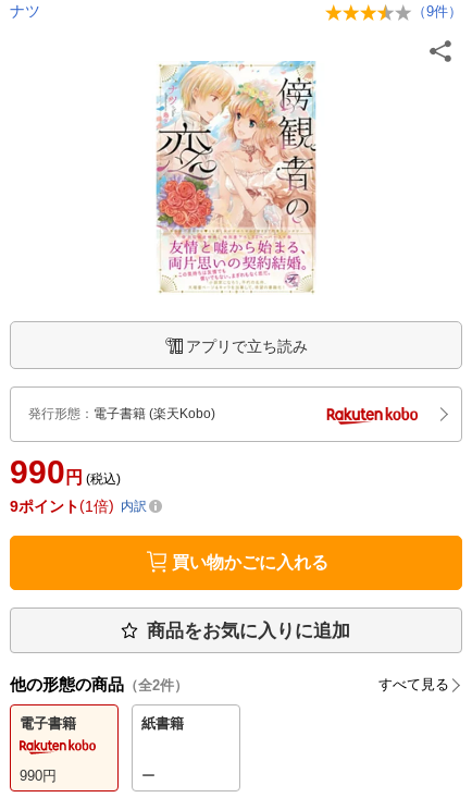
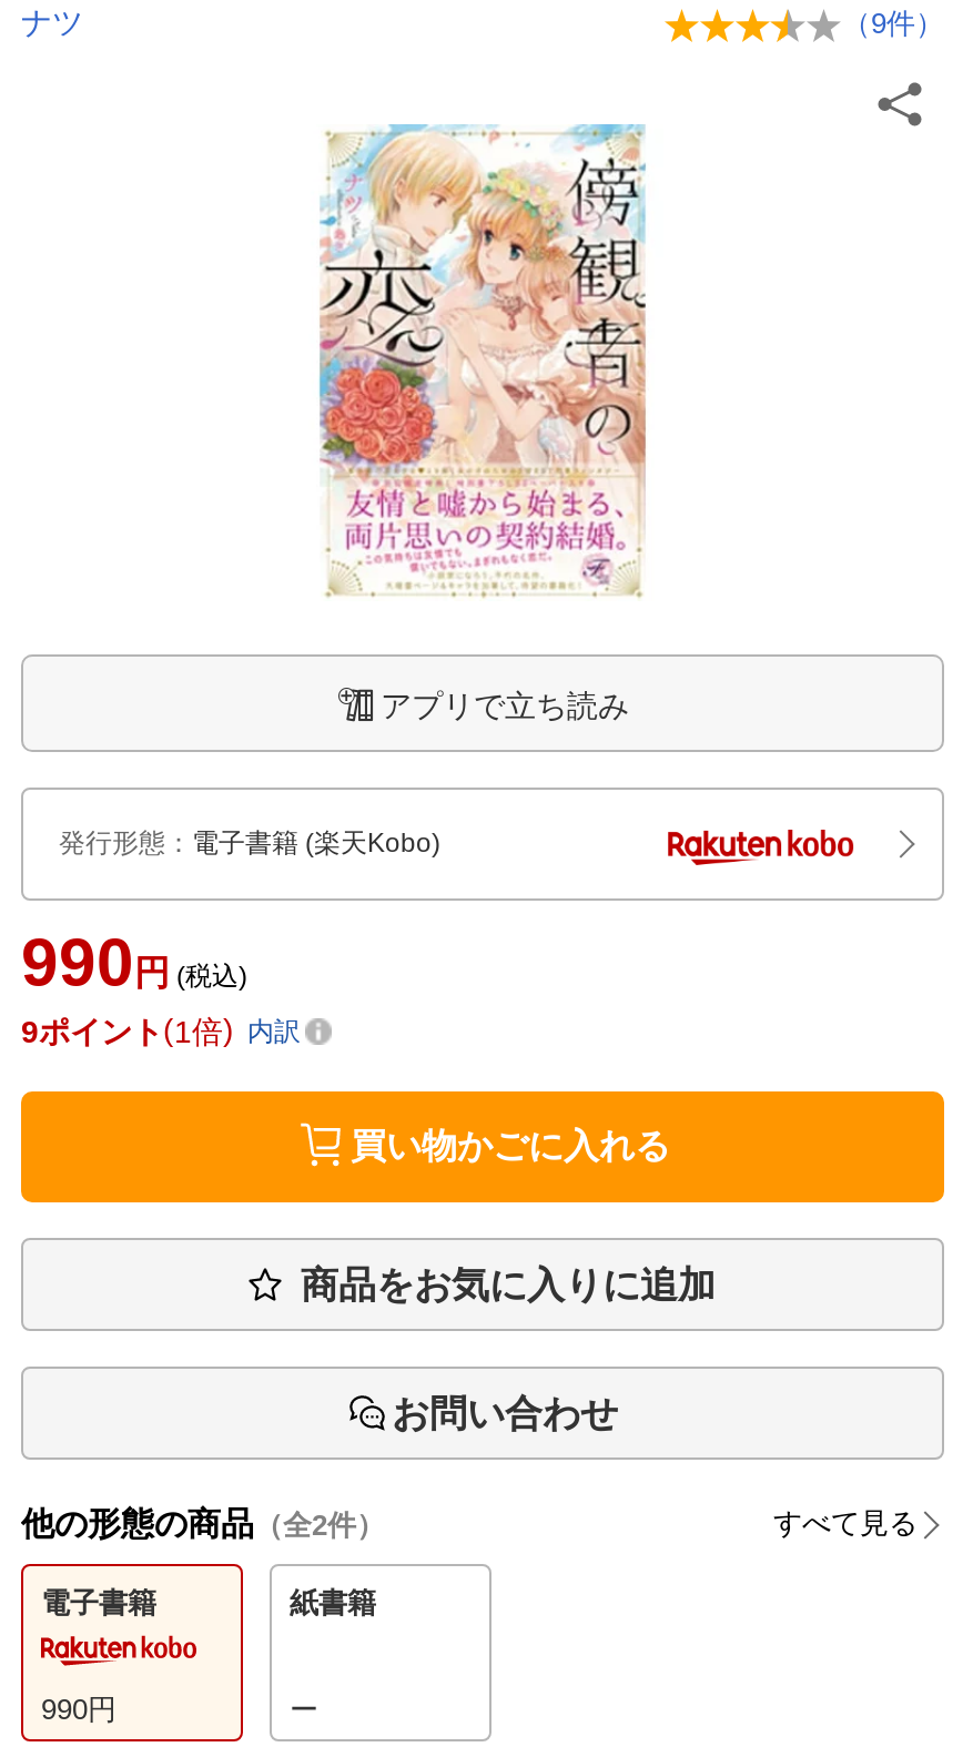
+ お問い合わせ
